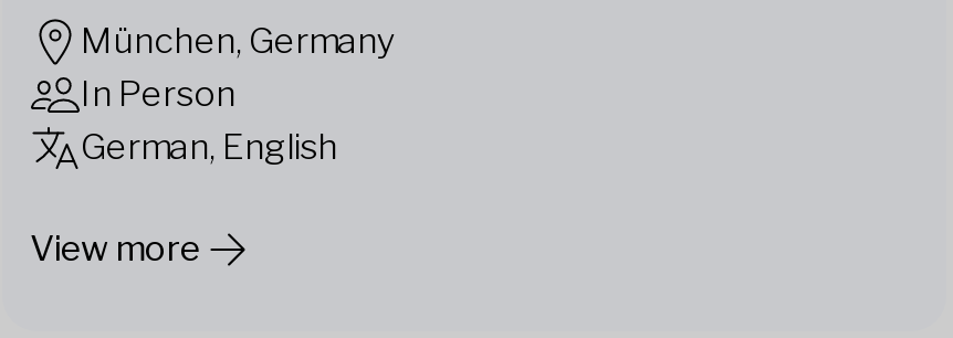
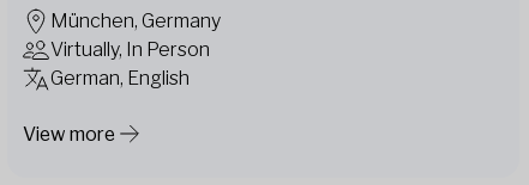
- In Person
+ Virtually, In Person
